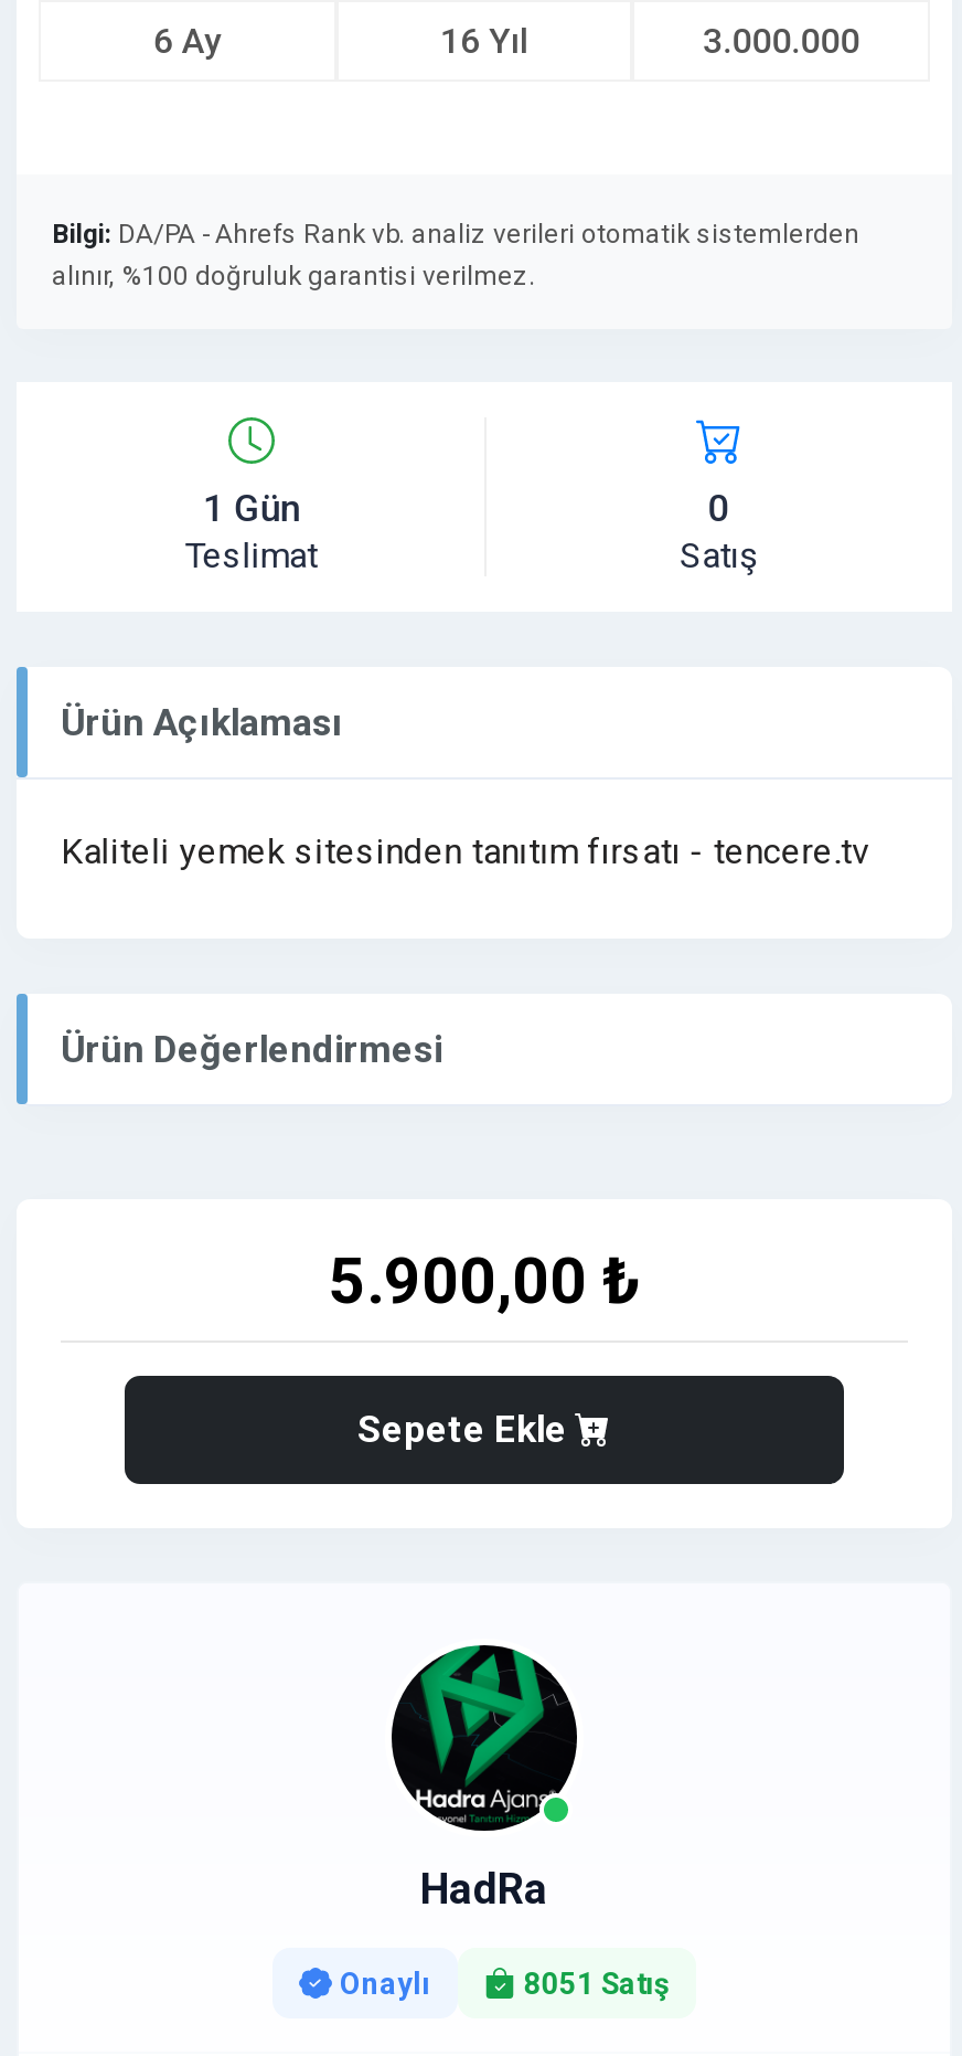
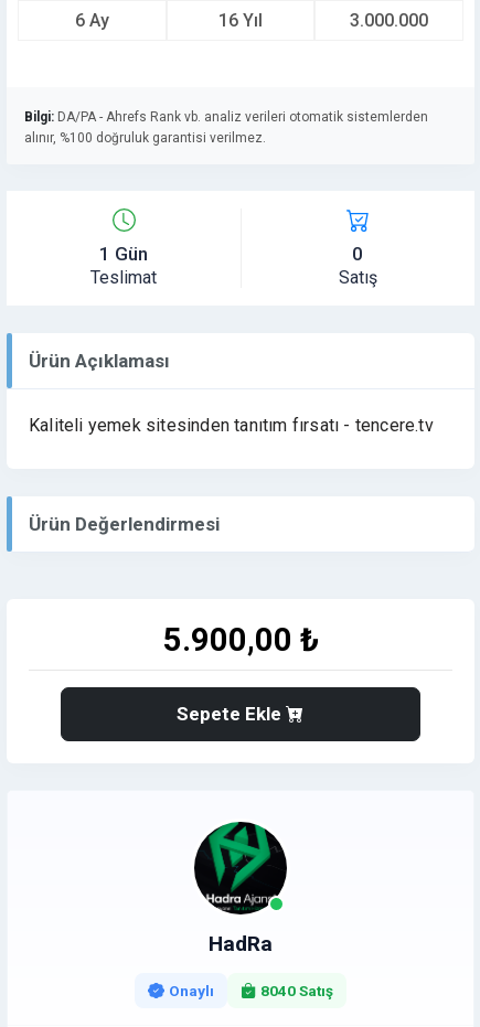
- 8051 Satış
+ 8040 Satış
